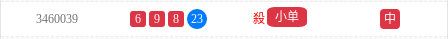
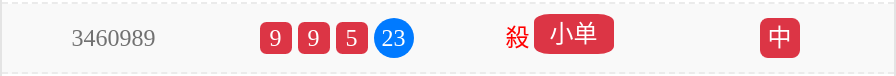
- 3460039
- 6
+ 3460989

- 8
+ 9
+ 5
